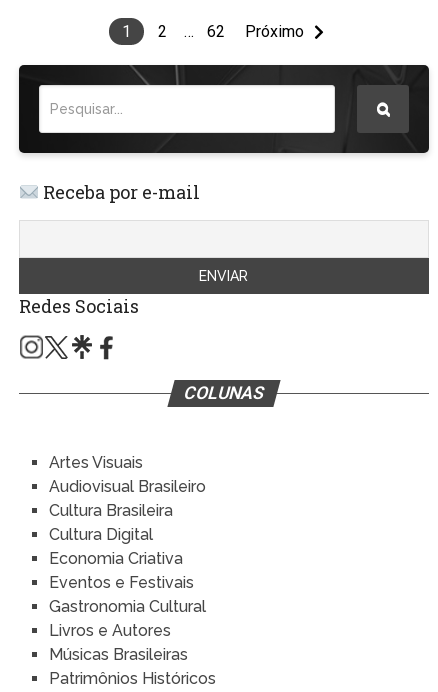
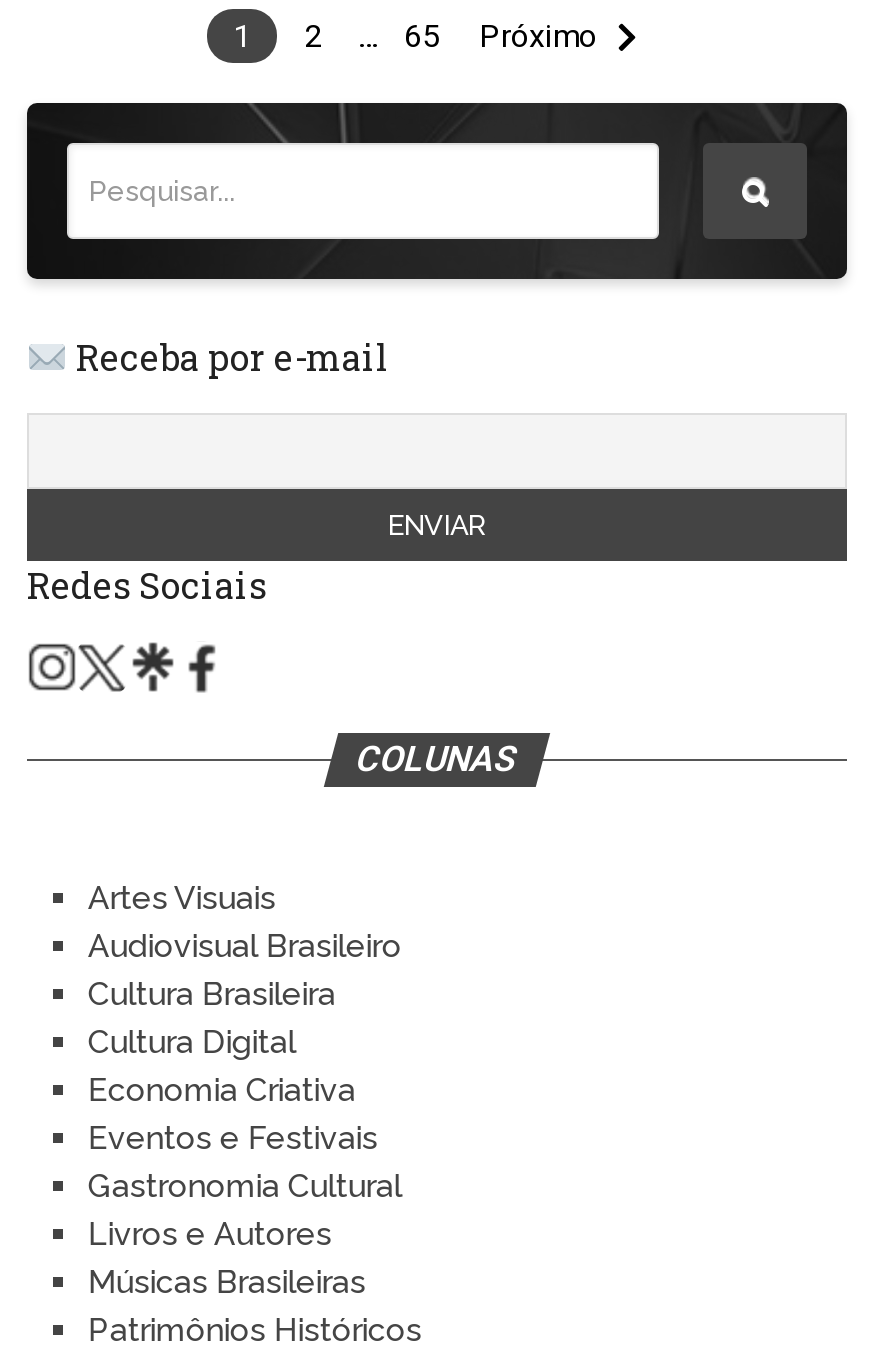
- 62
+ 65
